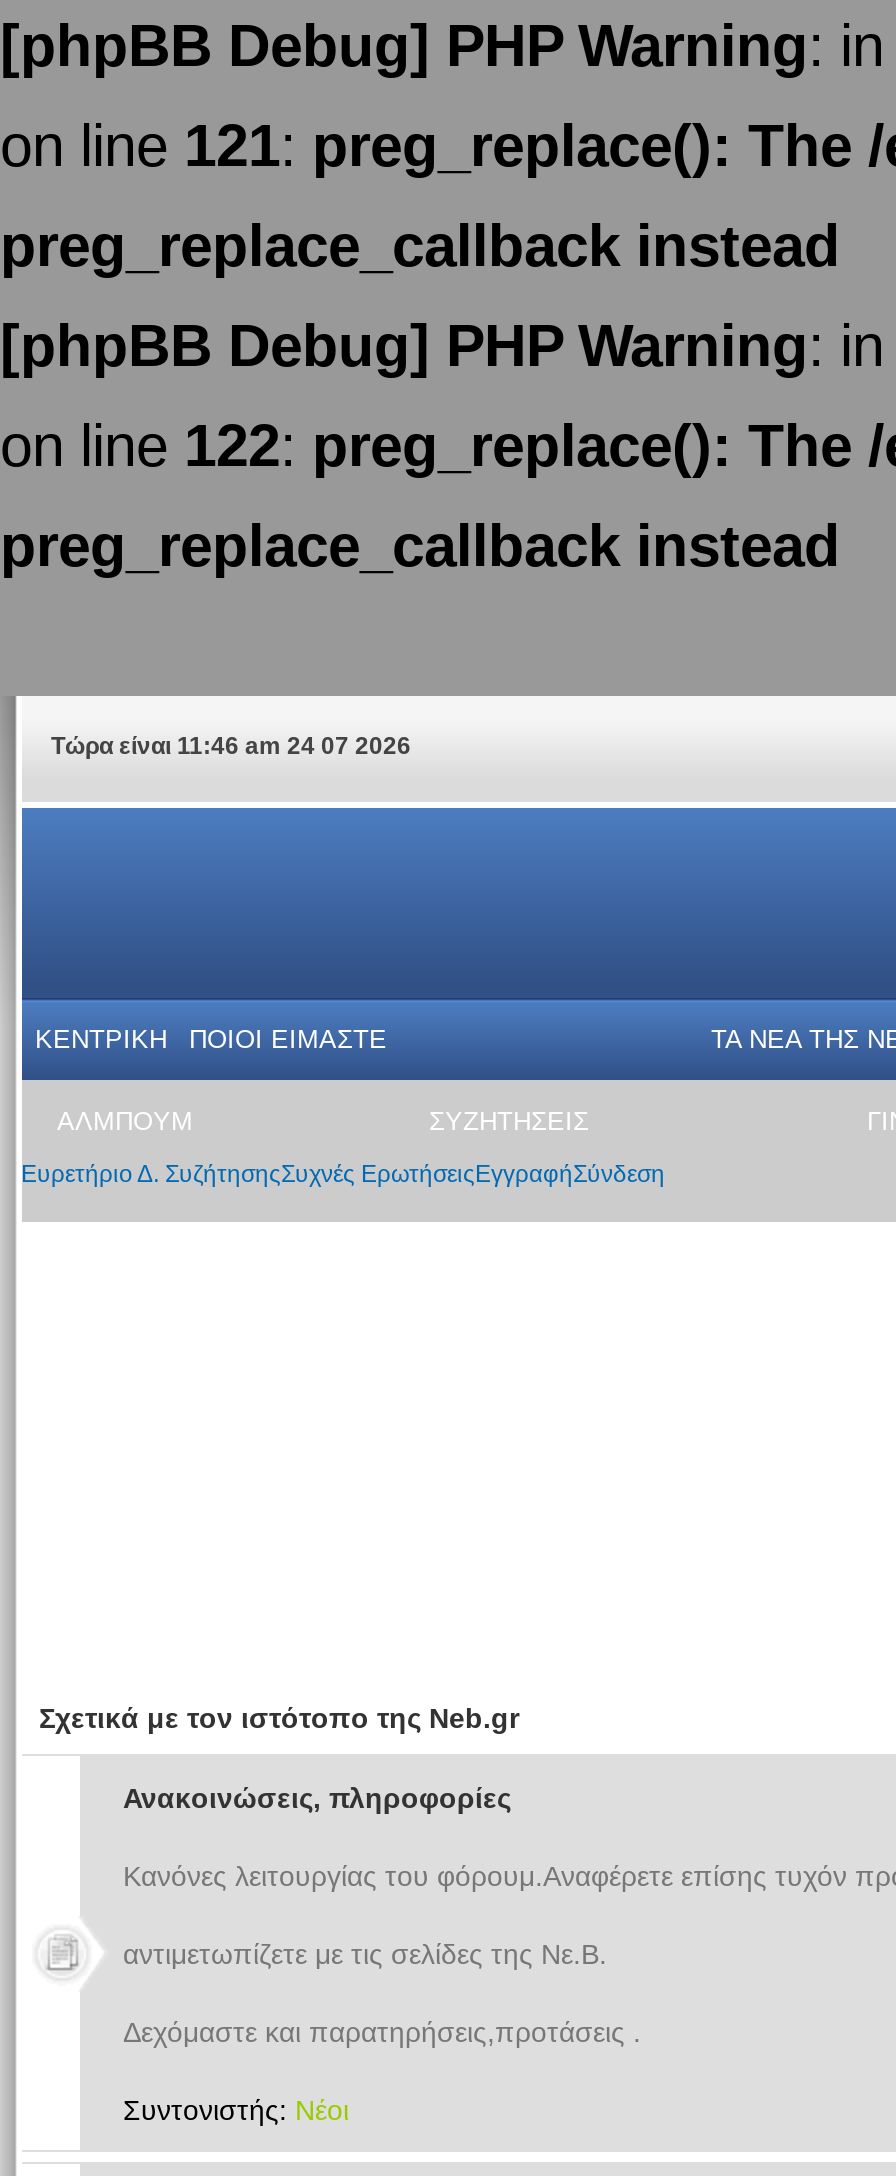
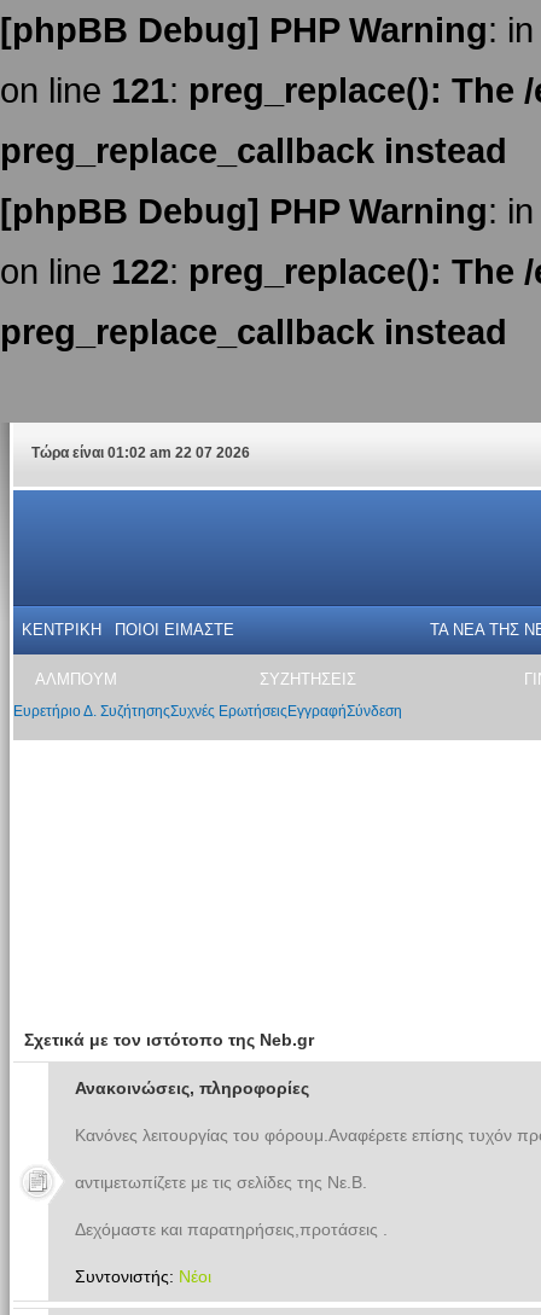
- Τώρα είναι 11:46 am 24 07 2026
+ Τώρα είναι 01:02 am 22 07 2026
